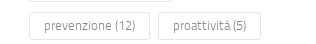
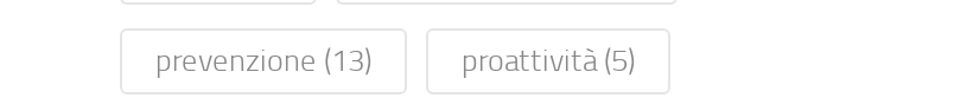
- prevenzione (12)
+ prevenzione (13)
